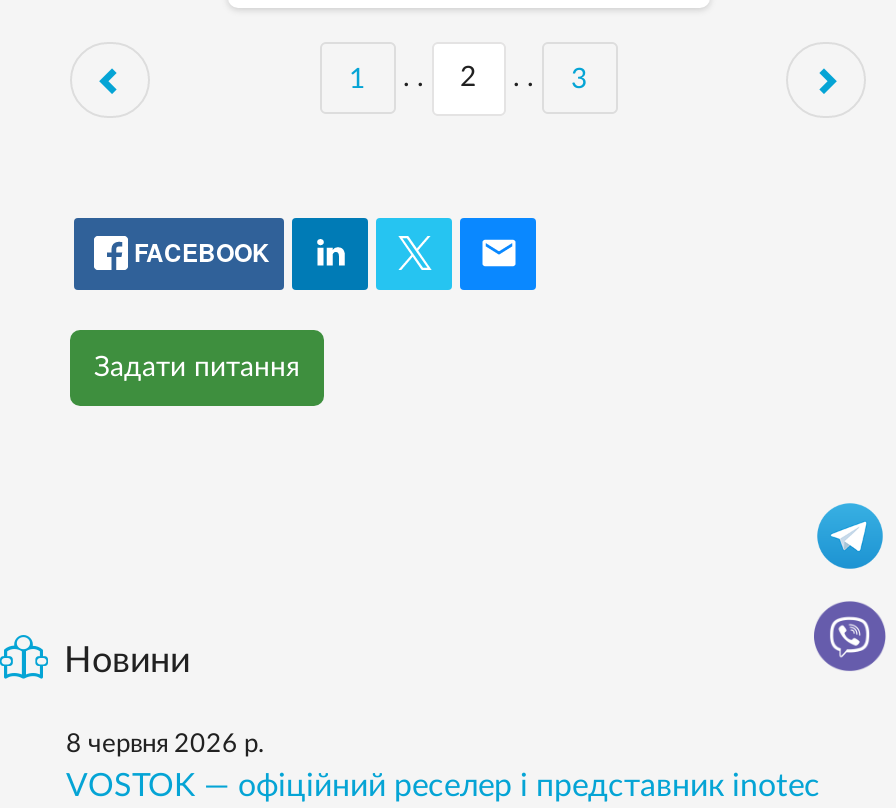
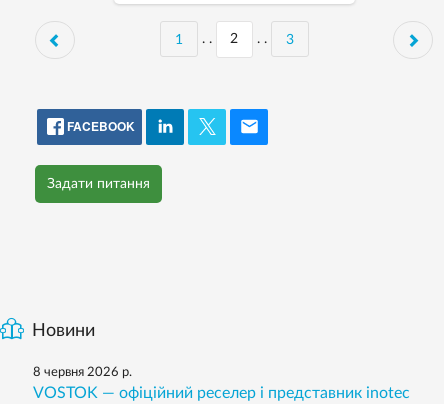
- [image]

- [image]
